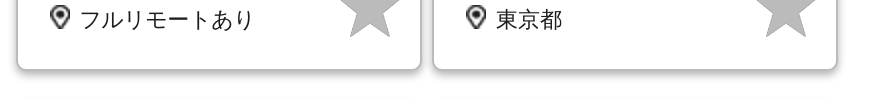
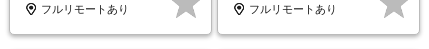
- 東京都
+ フルリモートあり
